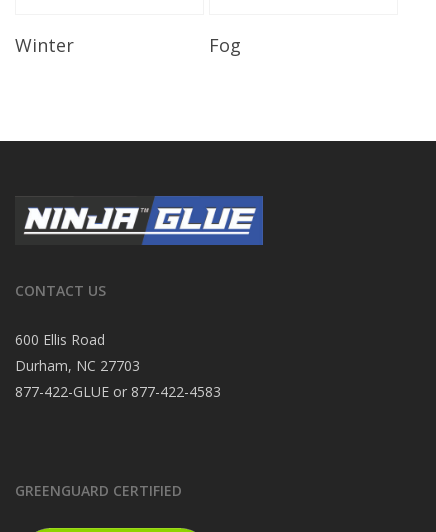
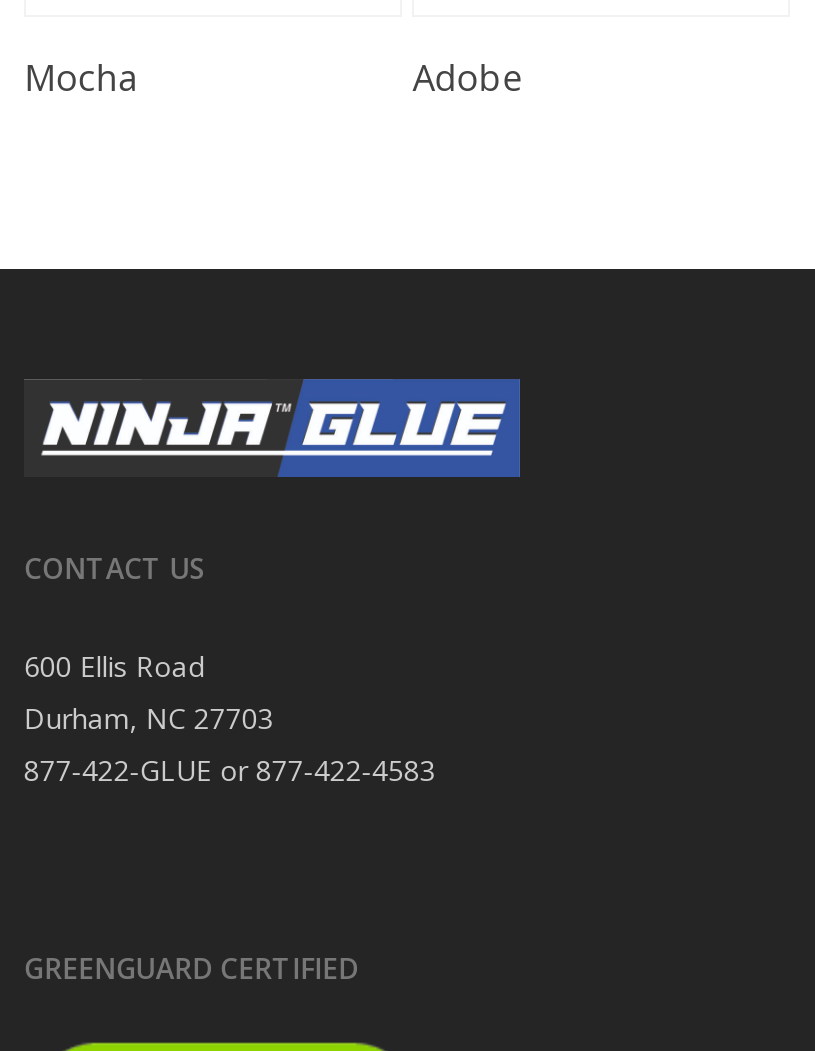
- Winter
+ Mocha

- Fog
+ Adobe
